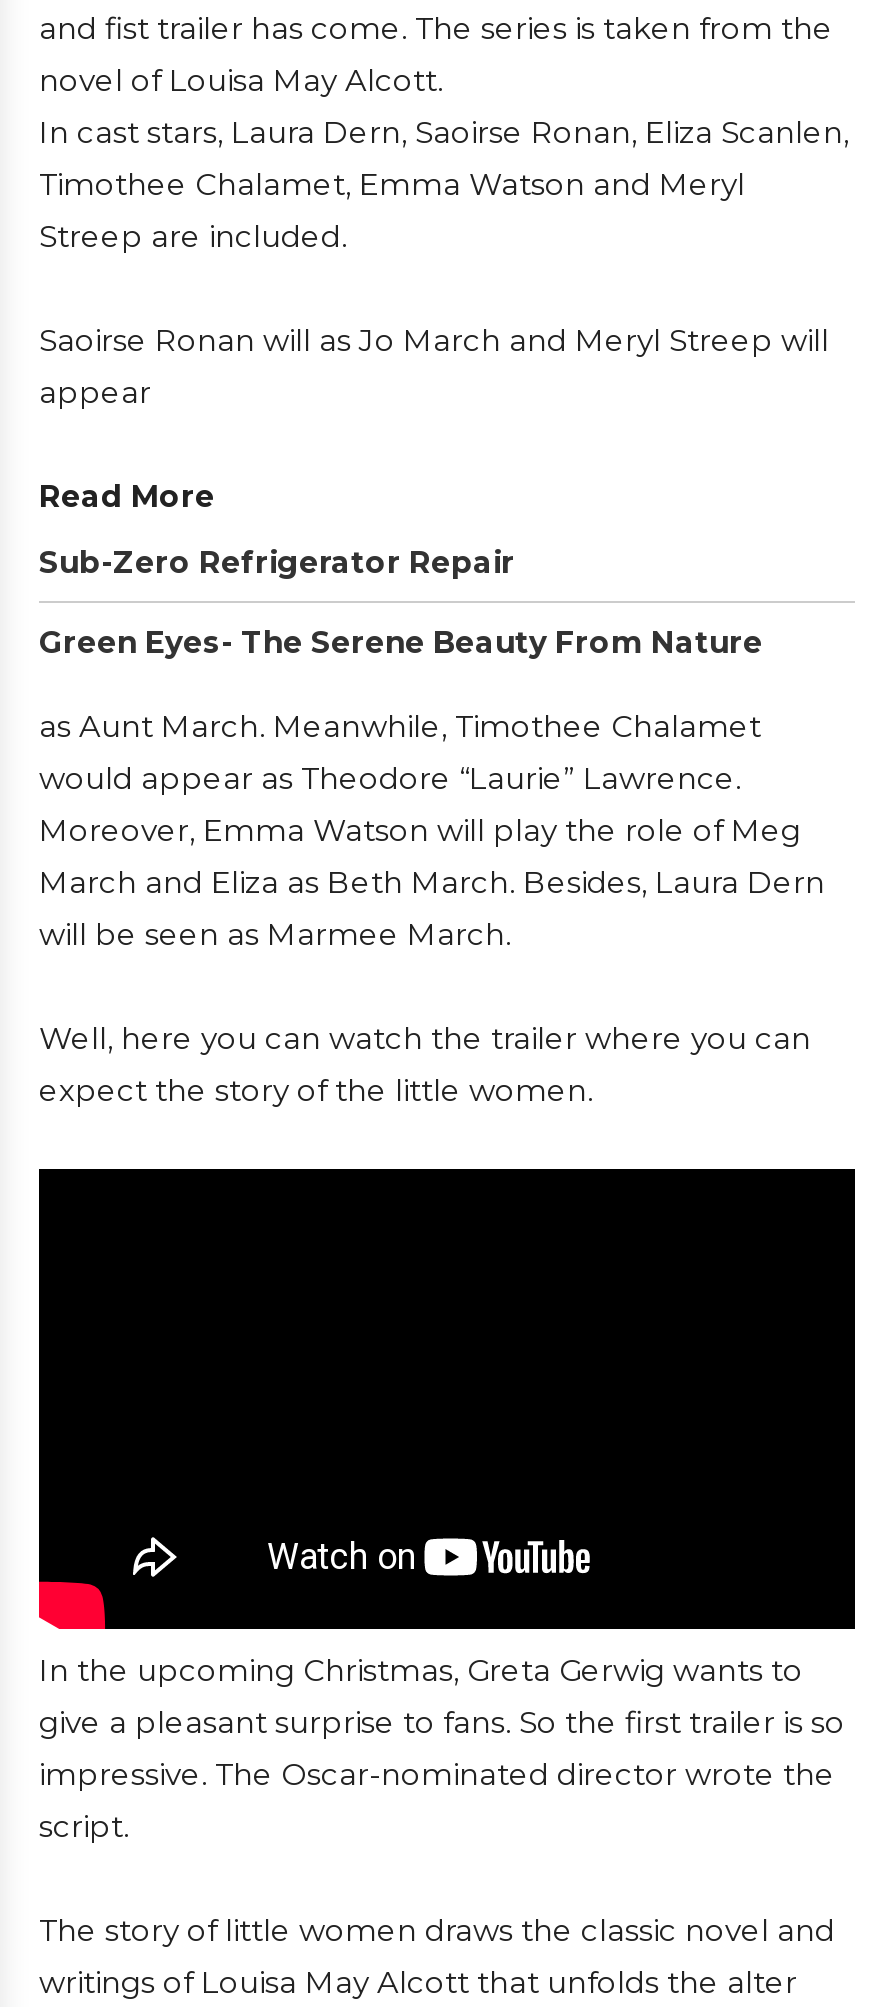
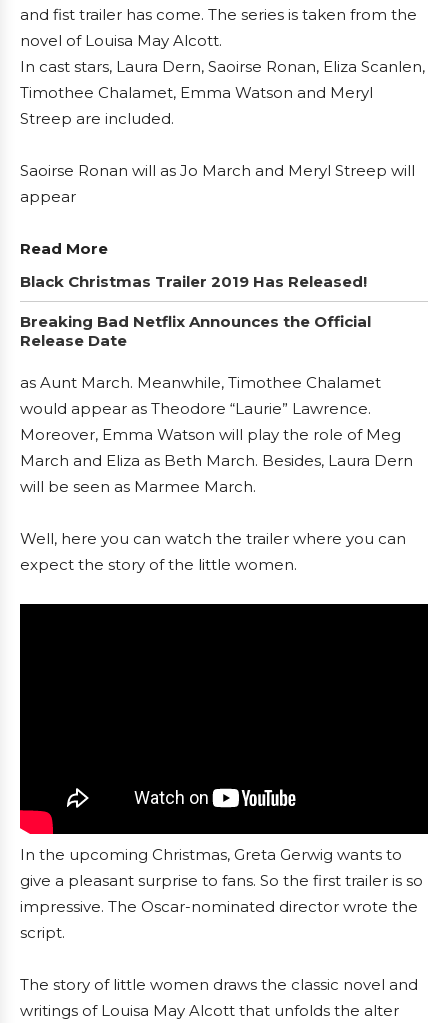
- Sub-Zero Refrigerator Repair
+ Black Christmas Trailer 2019 Has Released!

- Green Eyes- The Serene Beauty From Nature
+ Breaking Bad Netflix Announces the Official
+ Release Date
